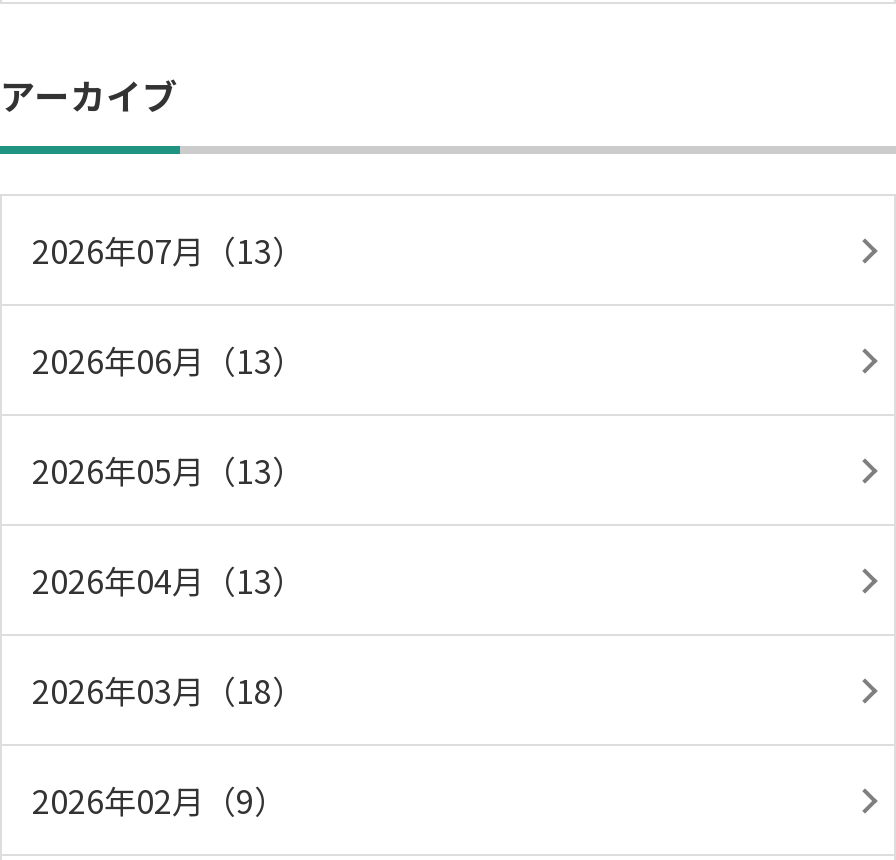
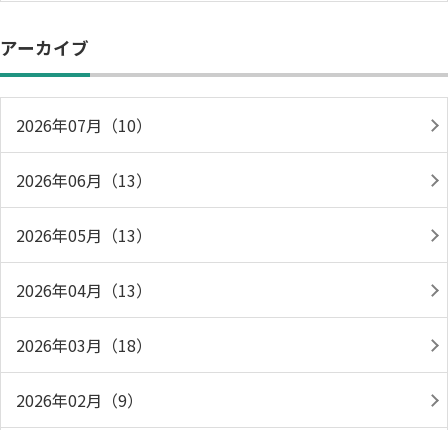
- 2026年07月（13）
+ 2026年07月（10）
